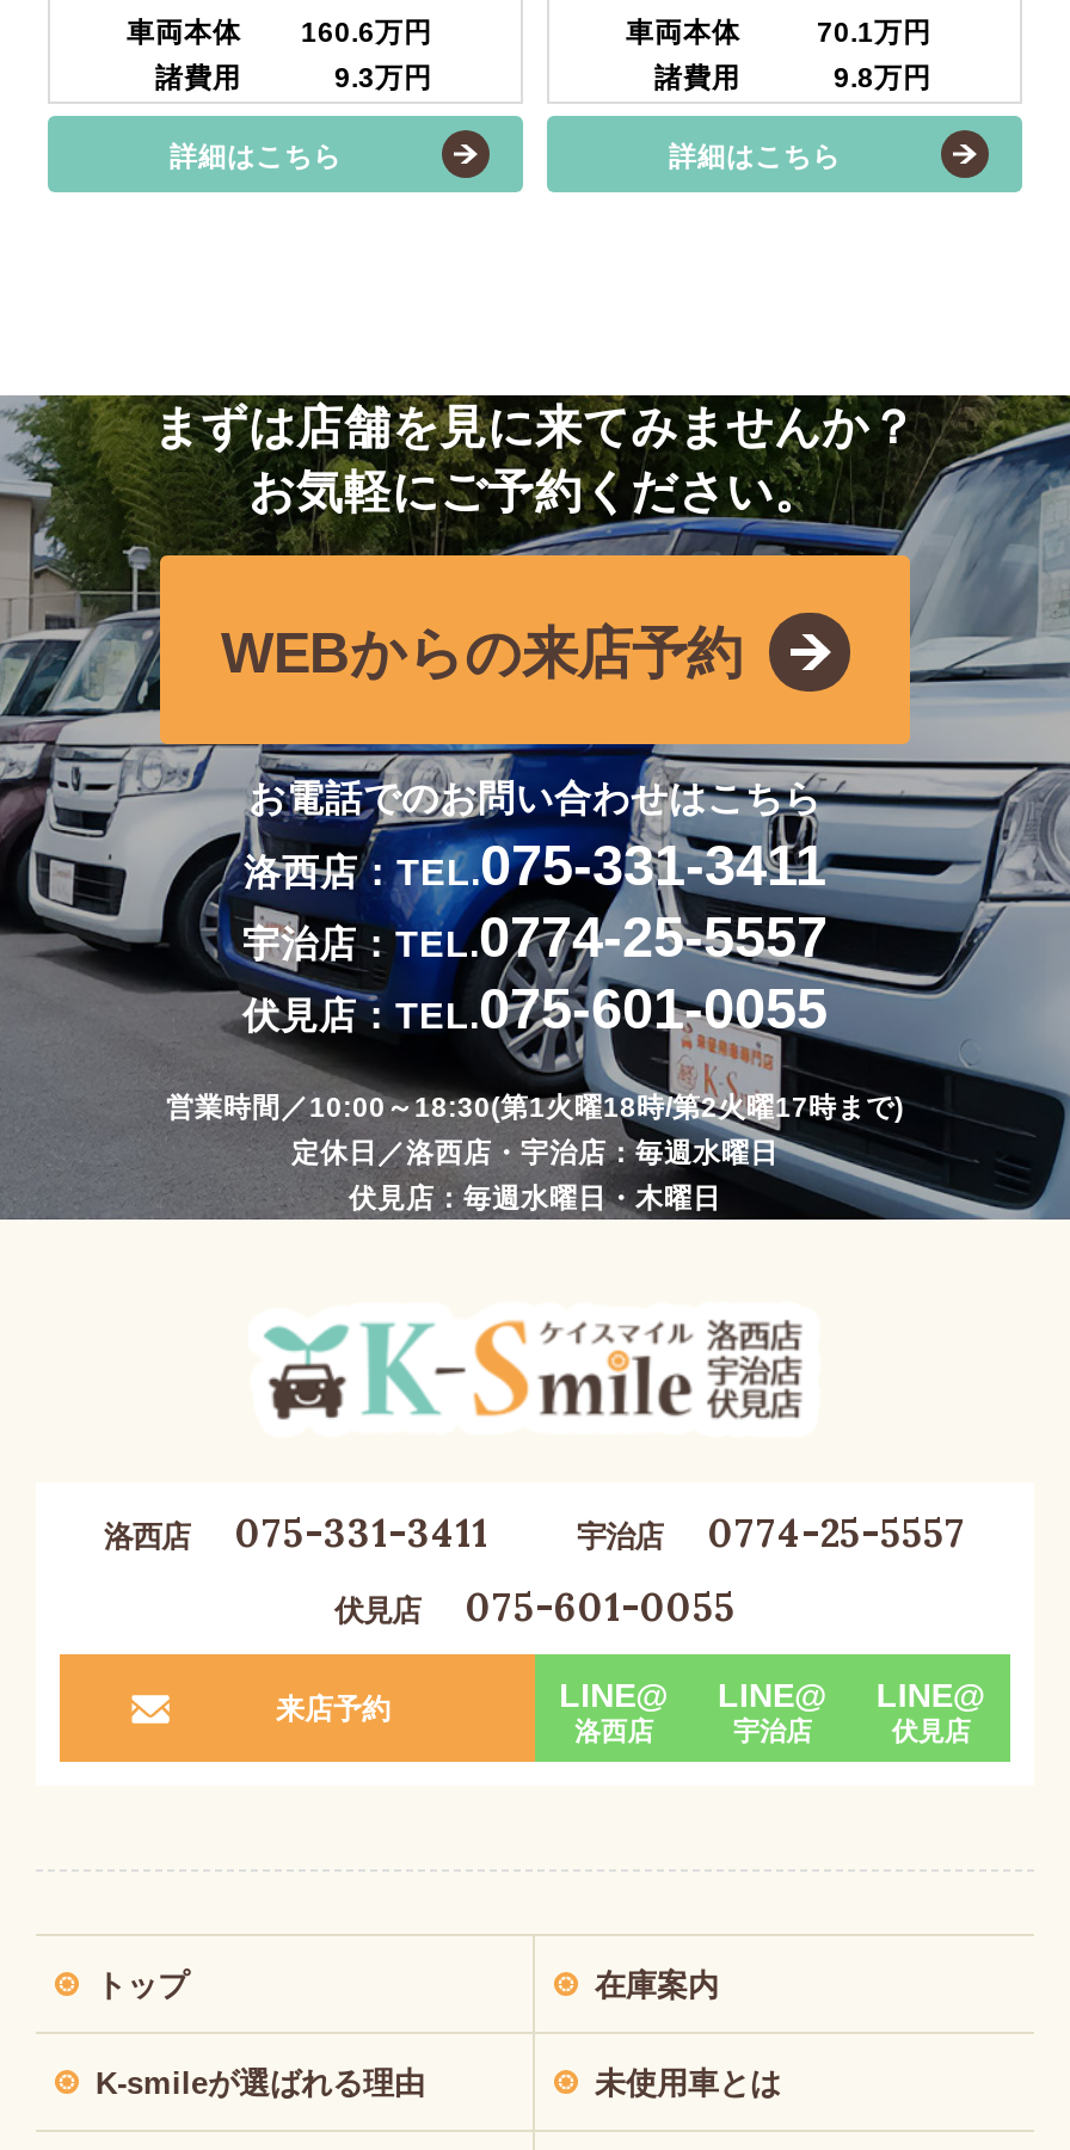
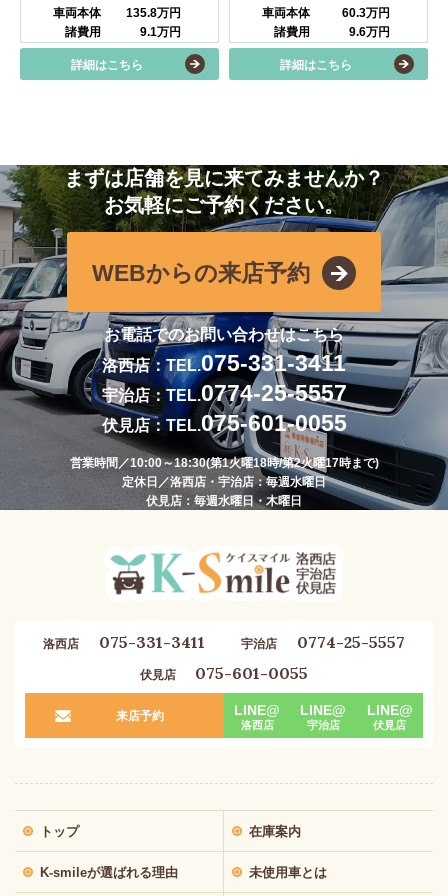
- 車両本体 160.6万円
+ 車両本体 135.8万円

- 70.1万円
+ 60.3万円

- 9.3万円
+ 9.1万円

- 9.8万円
+ 9.6万円
